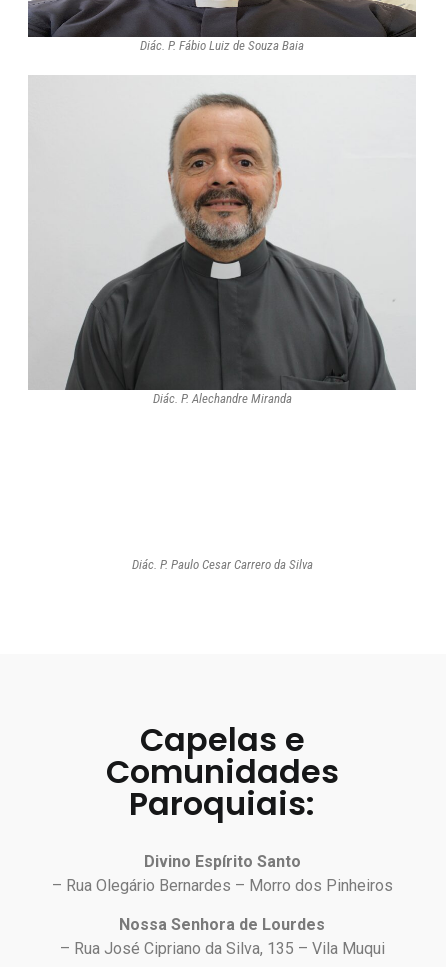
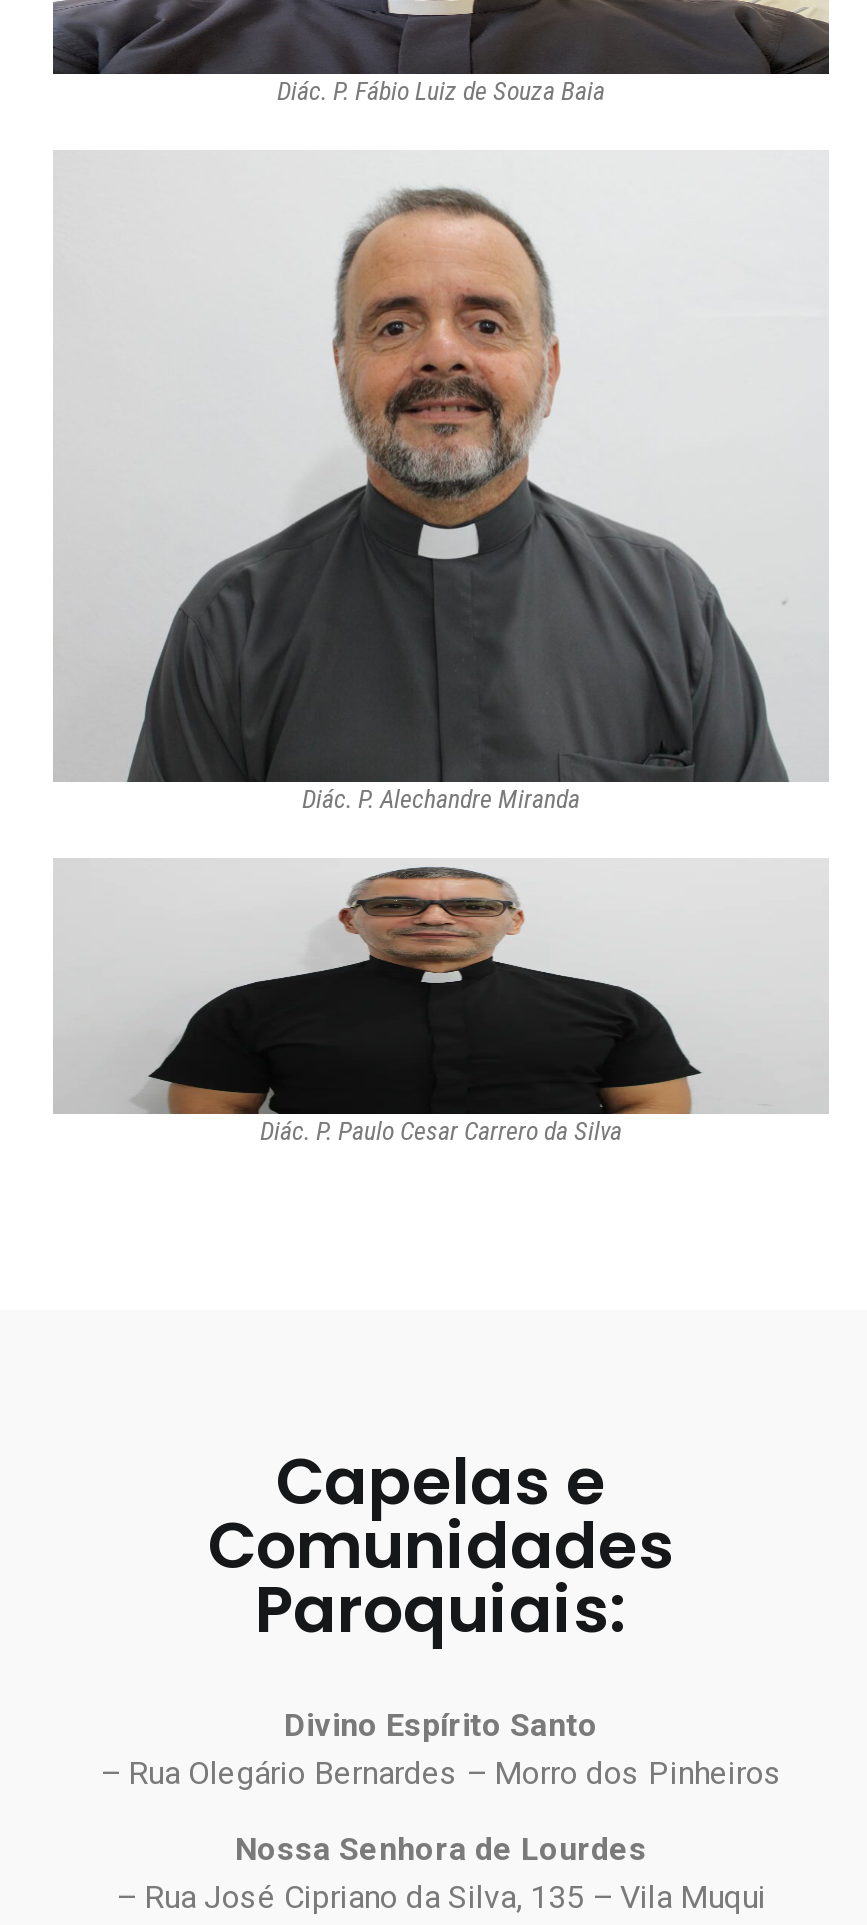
+ [image]
